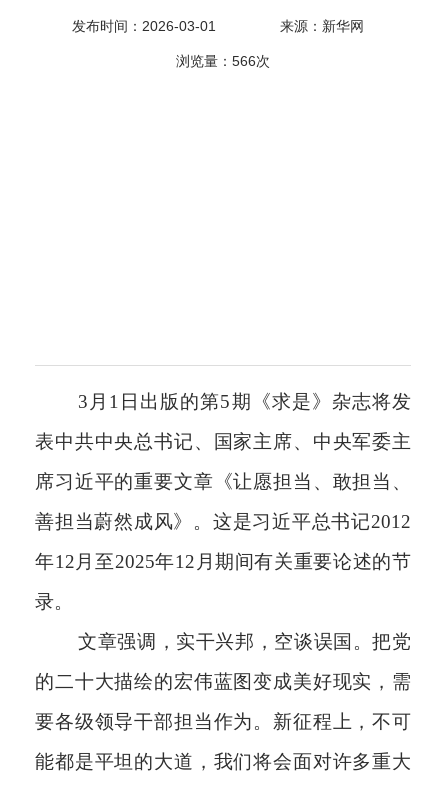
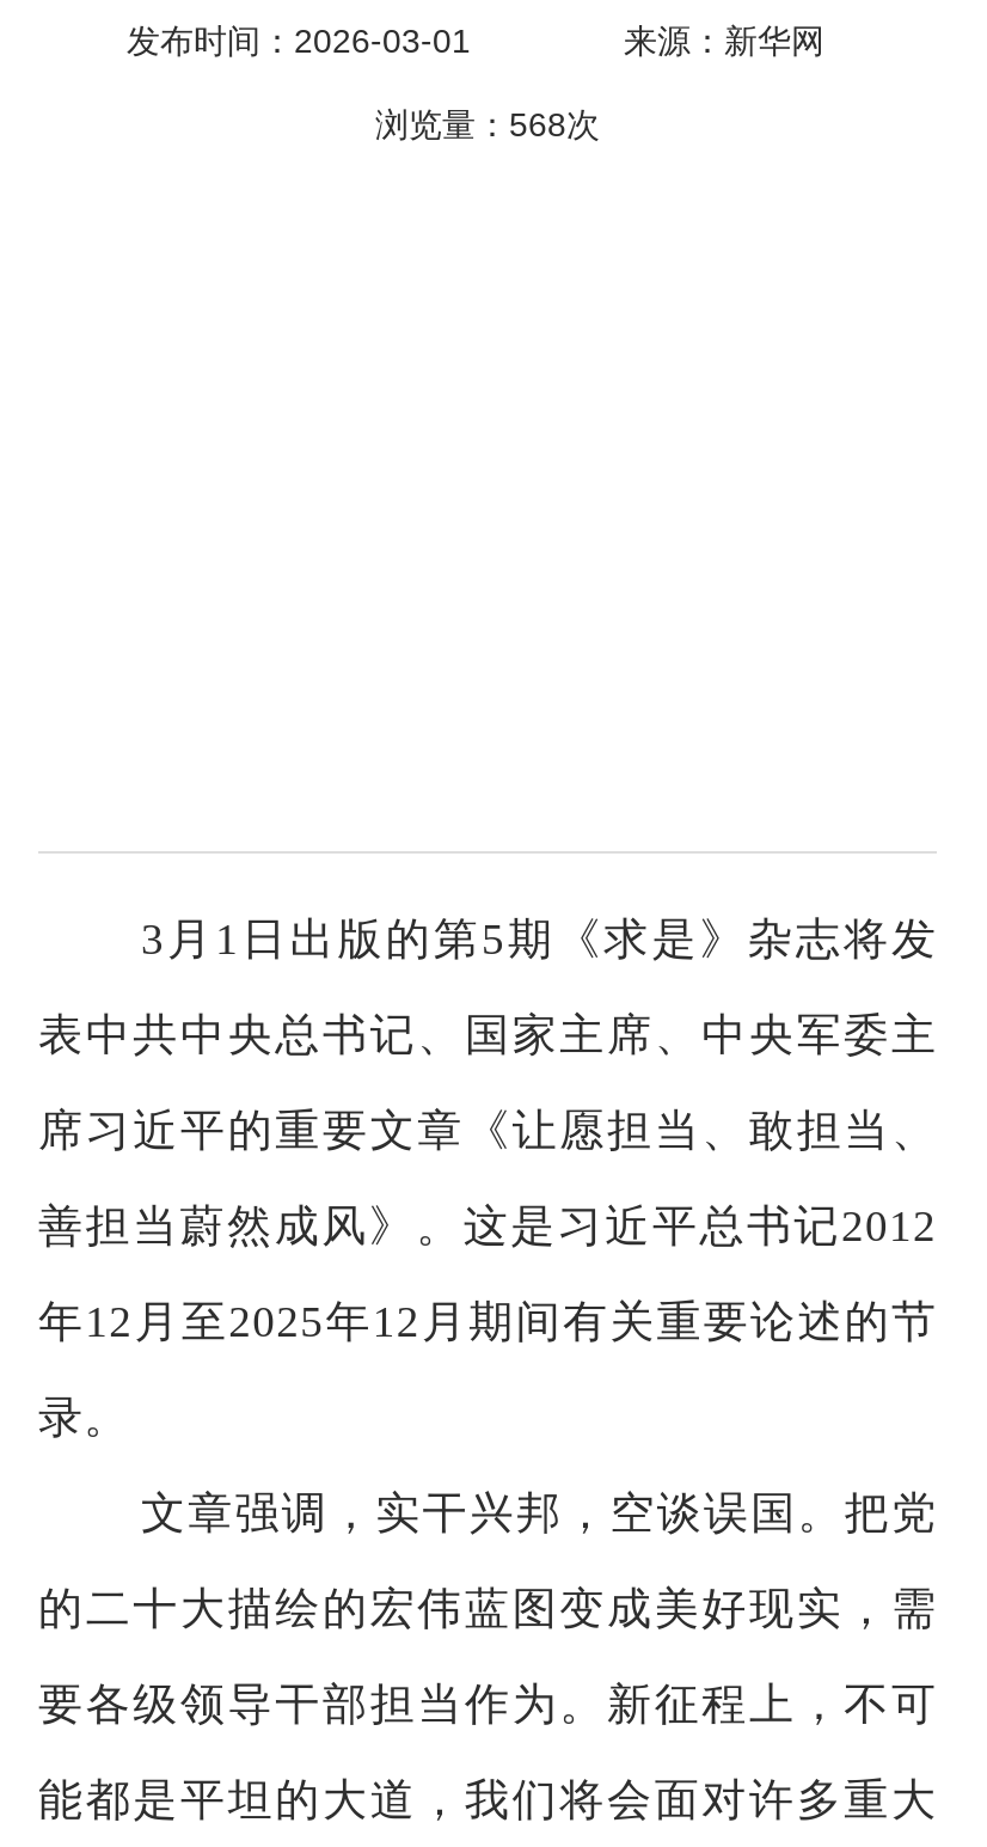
- 浏览量：566次
+ 浏览量：568次
